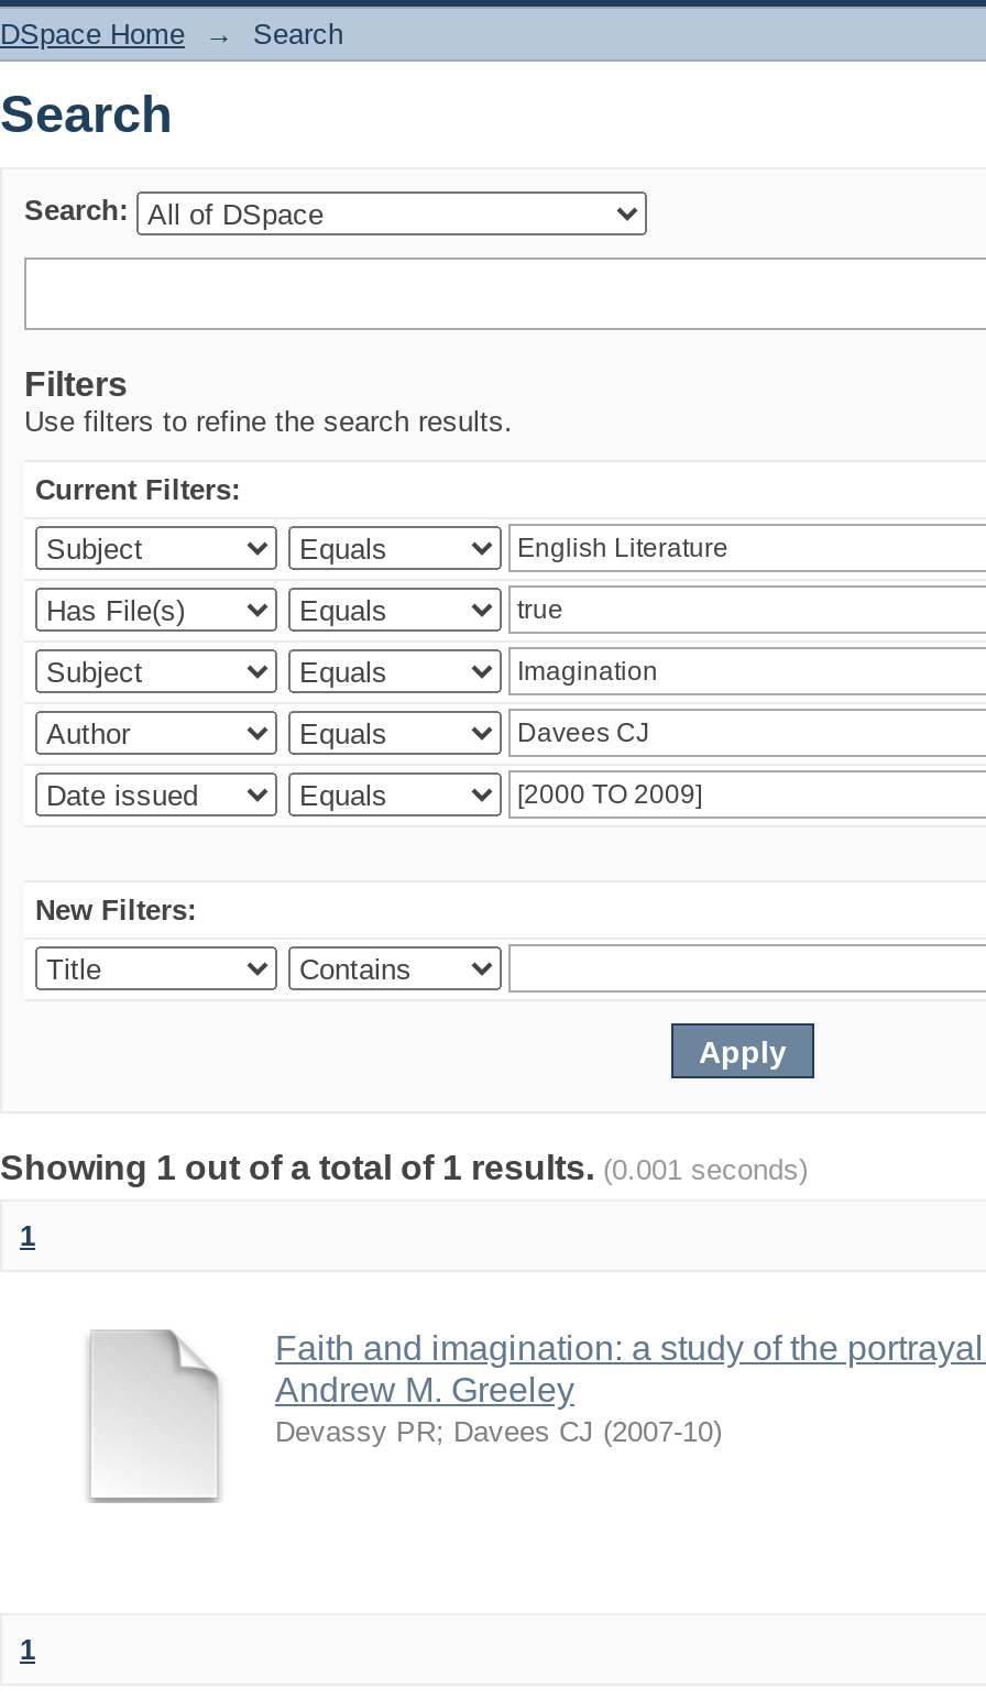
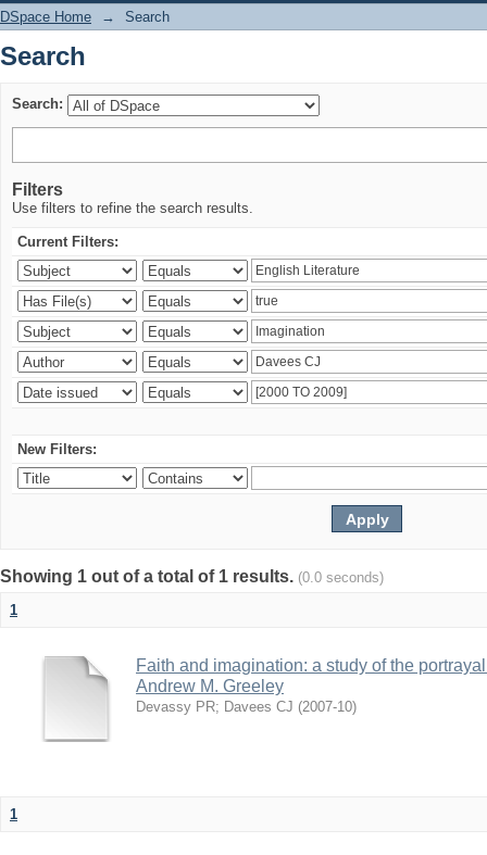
- Showing 1 out of a total of 1 results. (0.001 seconds)
+ Showing 1 out of a total of 1 results. (0.0 seconds)
